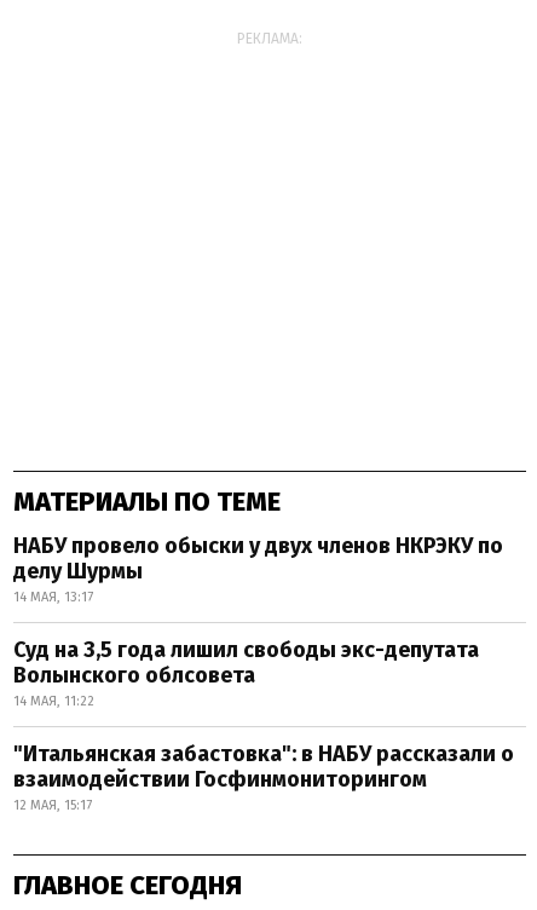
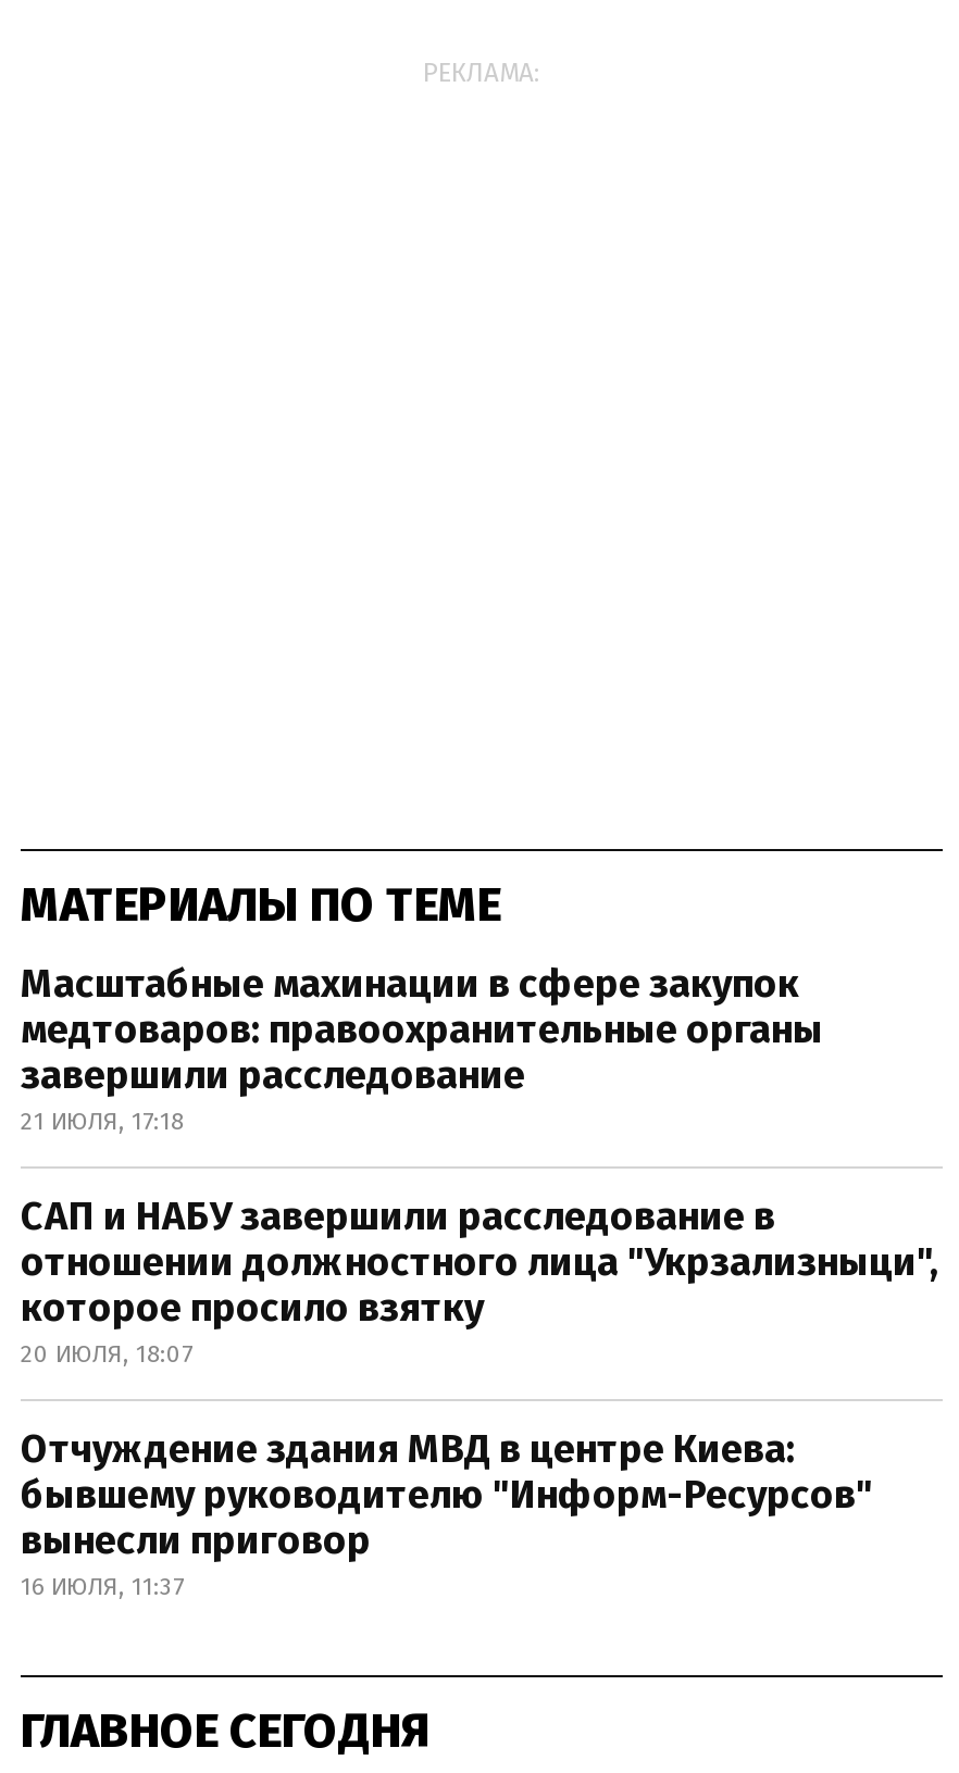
- НАБУ провело обыски у двух членов НКРЭКУ по
- делу Шурмы
- 14 МАЯ, 13:17
+ Масштабные махинации в сфере закупок
+ медтоваров: правоохранительные органы
+ завершили расследование
+ 21 ИЮЛЯ, 17:18

- Суд на 3,5 года лишил свободы экс-депутата
- Волынского облсовета
- 14 МАЯ, 11:22
+ САП и НАБУ завершили расследование в
+ отношении должностного лица "Укрзализныци",
+ которое просило взятку
+ 20 ИЮЛЯ, 18:07

- "Итальянская забастовка": в НАБУ рассказали о
- взаимодействии Госфинмониторингом
- 12 МАЯ, 15:17
+ Отчуждение здания МВД в центре Киева:
+ бывшему руководителю "Информ-Ресурсов"
+ вынесли приговор
+ 16 ИЮЛЯ, 11:37
